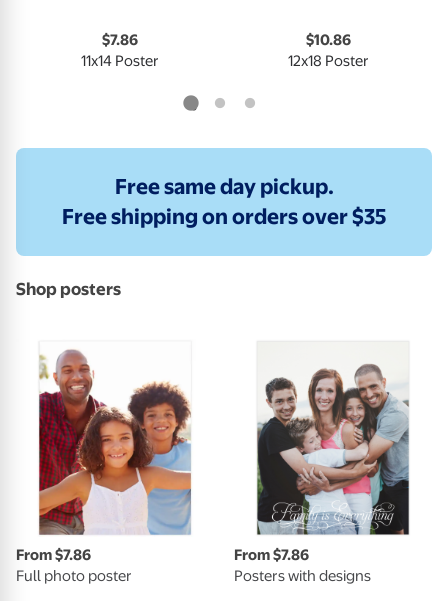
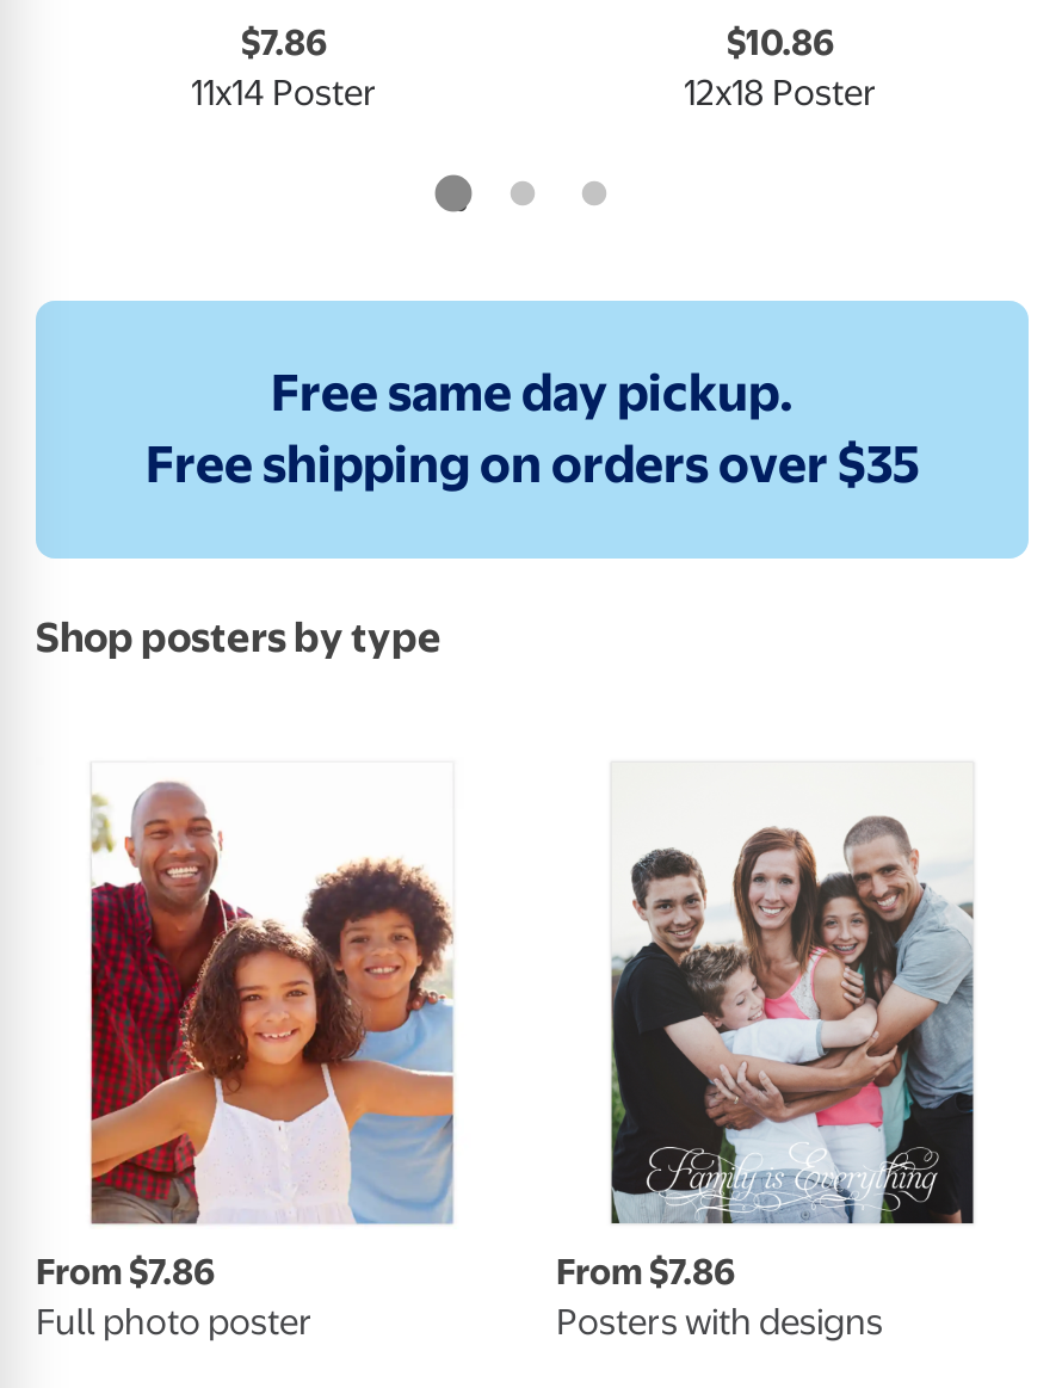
- Shop posters
+ Shop posters by type
